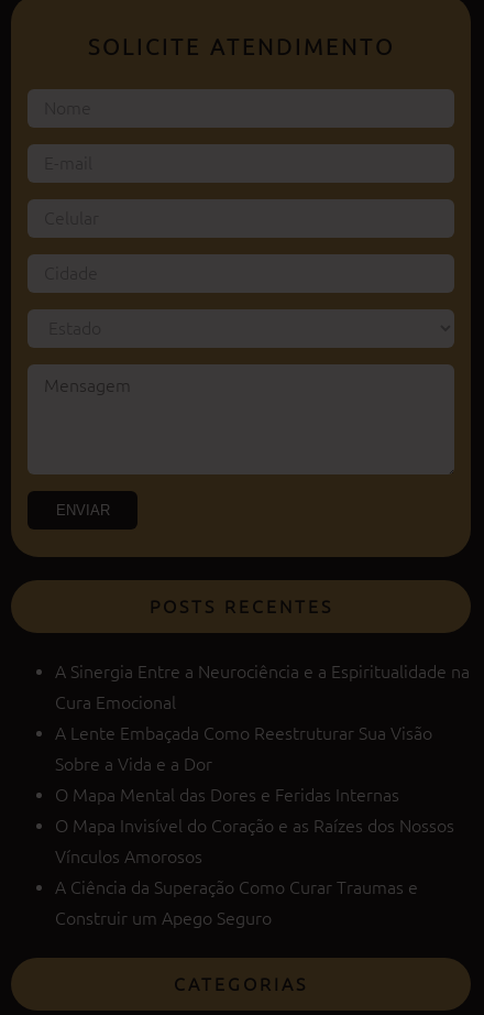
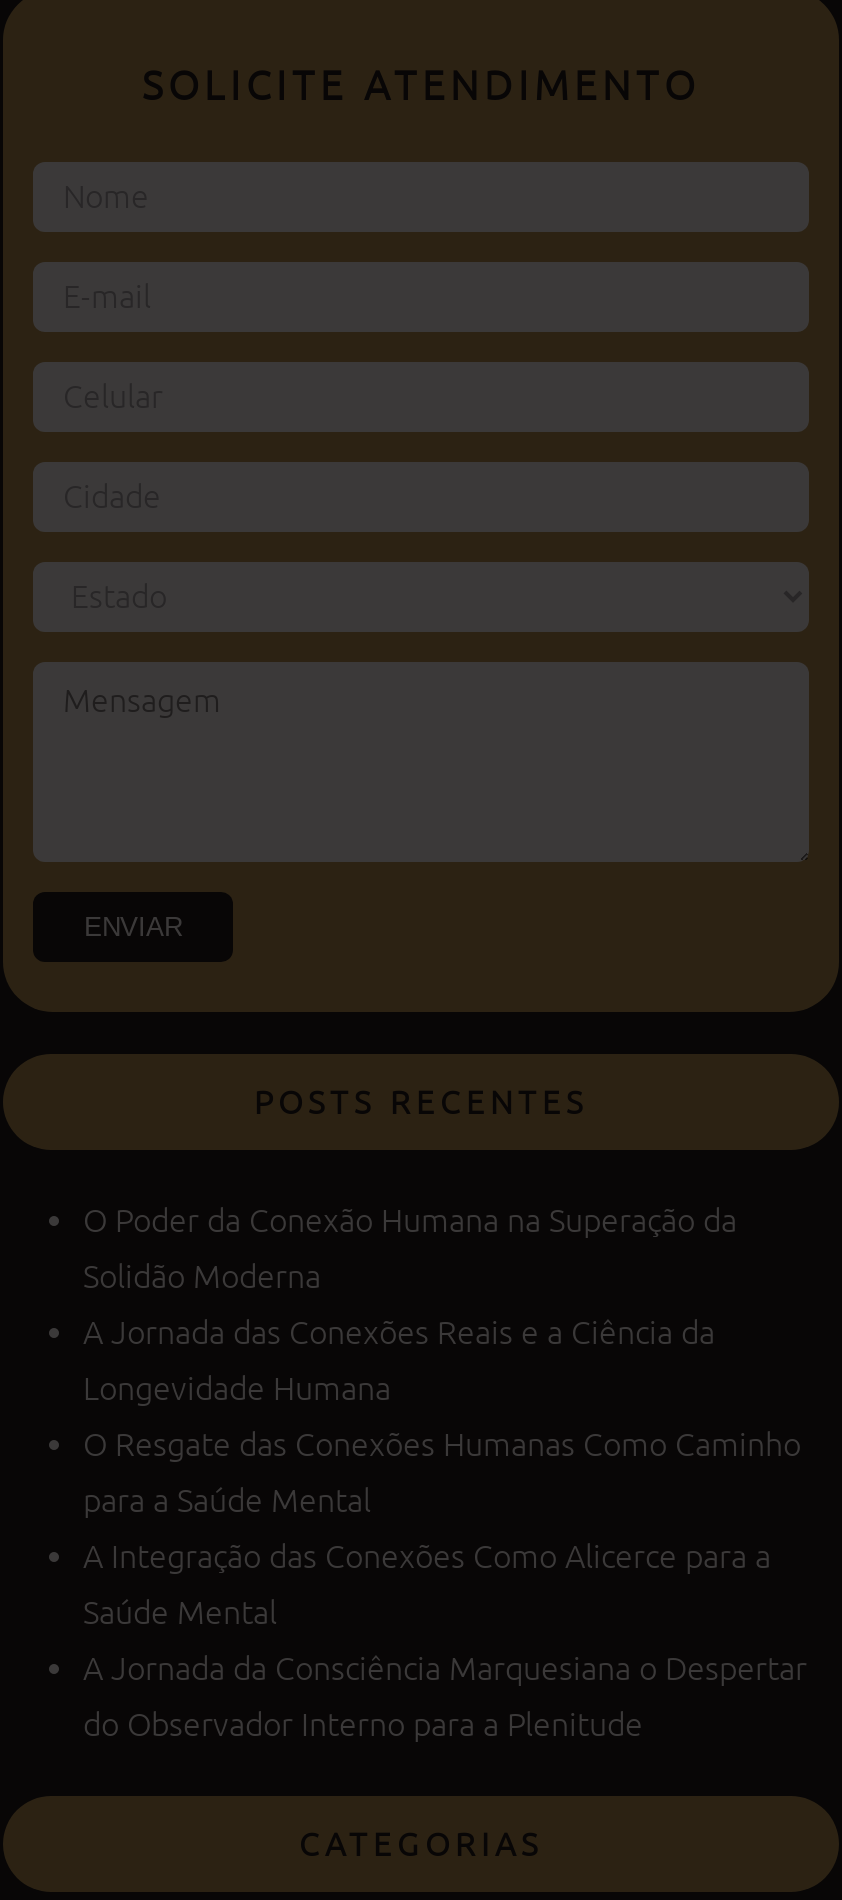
- A Sinergia Entre a Neurociência e a Espiritualidade na
- Cura Emocional
- A Lente Embaçada Como Reestruturar Sua Visão
- Sobre a Vida e a Dor
- O Mapa Mental das Dores e Feridas Internas
- O Mapa Invisível do Coração e as Raízes dos Nossos
- Vínculos Amorosos
- A Ciência da Superação Como Curar Traumas e
- Construir um Apego Seguro
+ O Poder da Conexão Humana na Superação da
+ Solidão Moderna
+ A Jornada das Conexões Reais e a Ciência da
+ Longevidade Humana
+ O Resgate das Conexões Humanas Como Caminho
+ para a Saúde Mental
+ A Integração das Conexões Como Alicerce para a
+ Saúde Mental
+ A Jornada da Consciência Marquesiana o Despertar
+ do Observador Interno para a Plenitude
